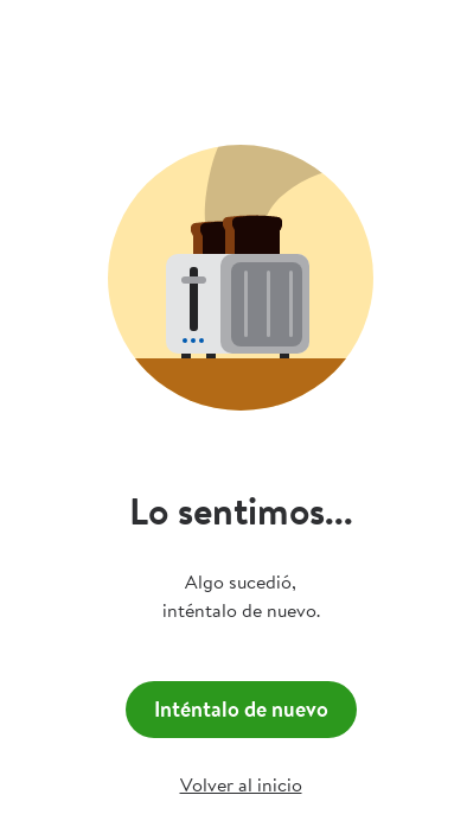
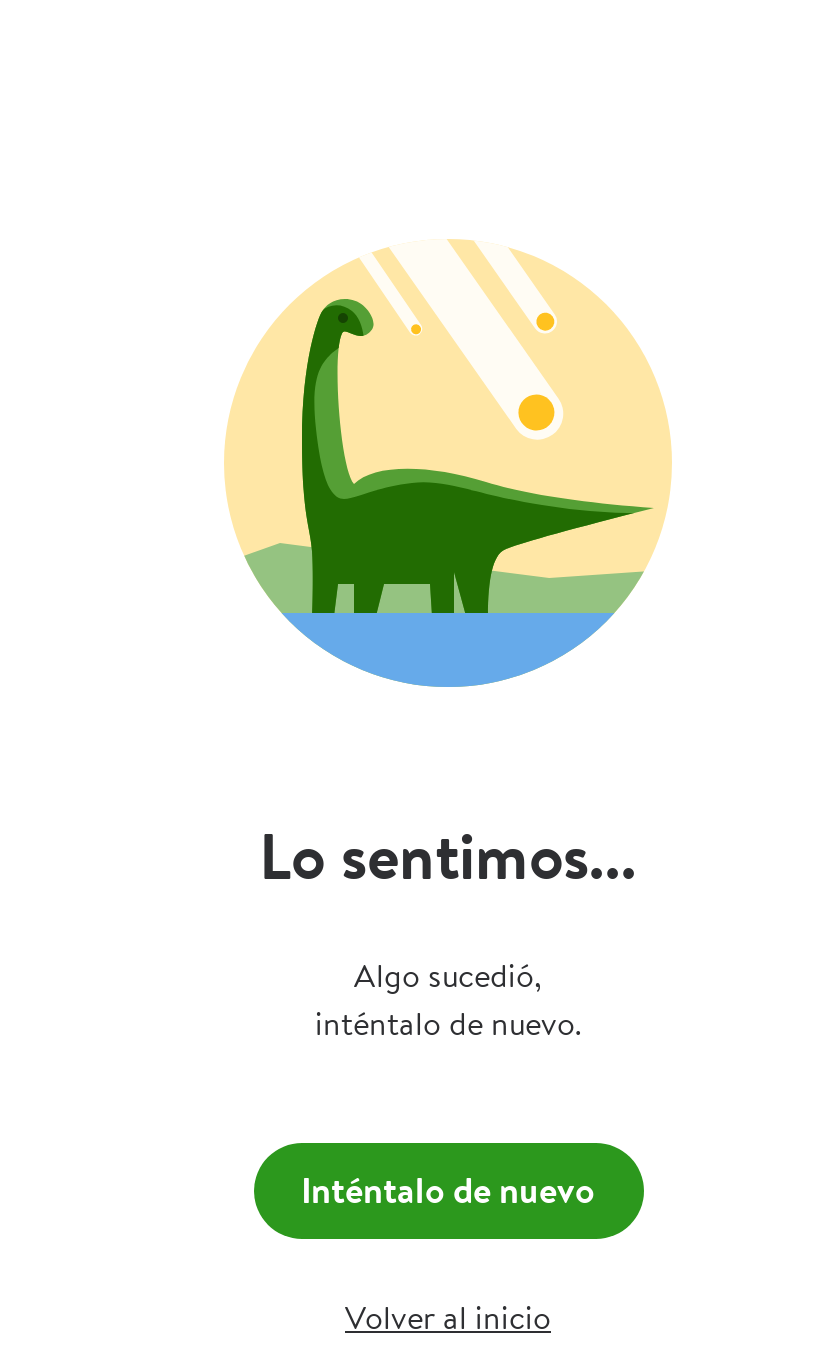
- [image]
+ [image]
